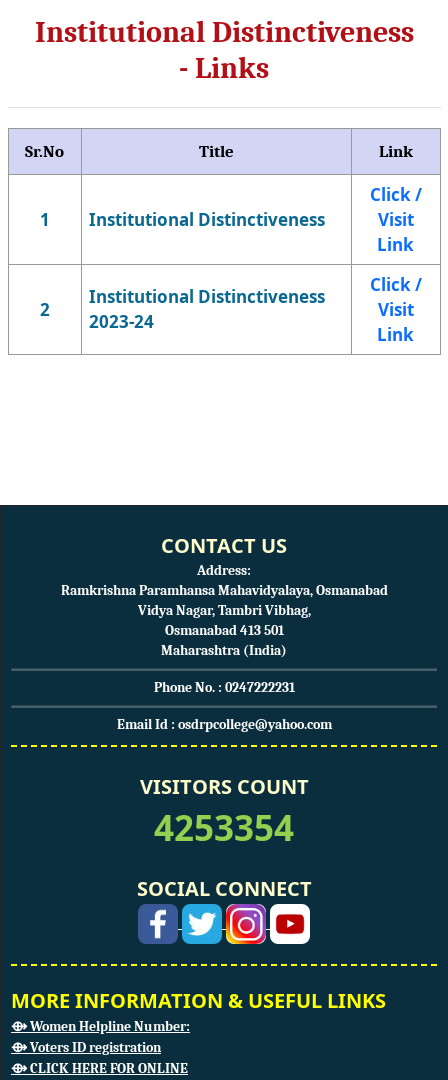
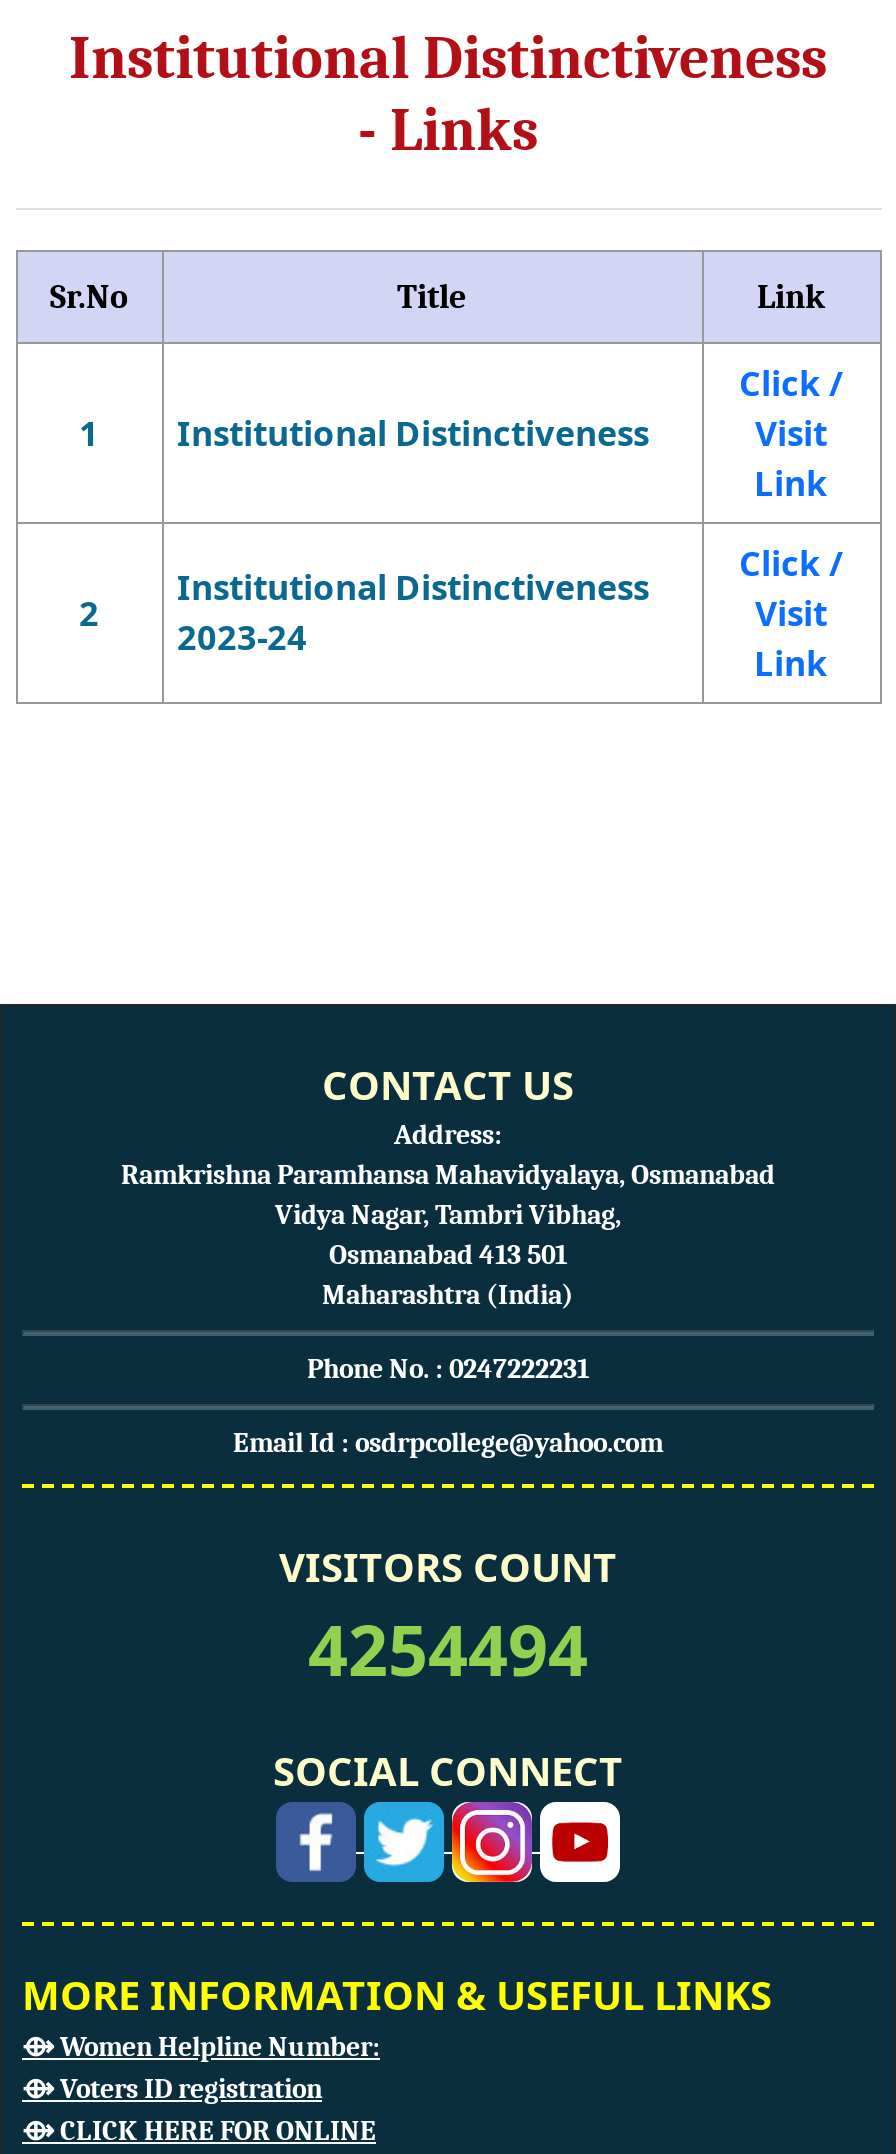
- 4253354
+ 4254494
